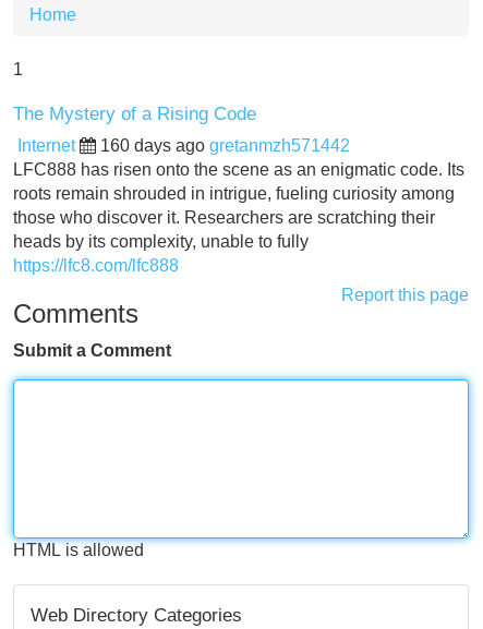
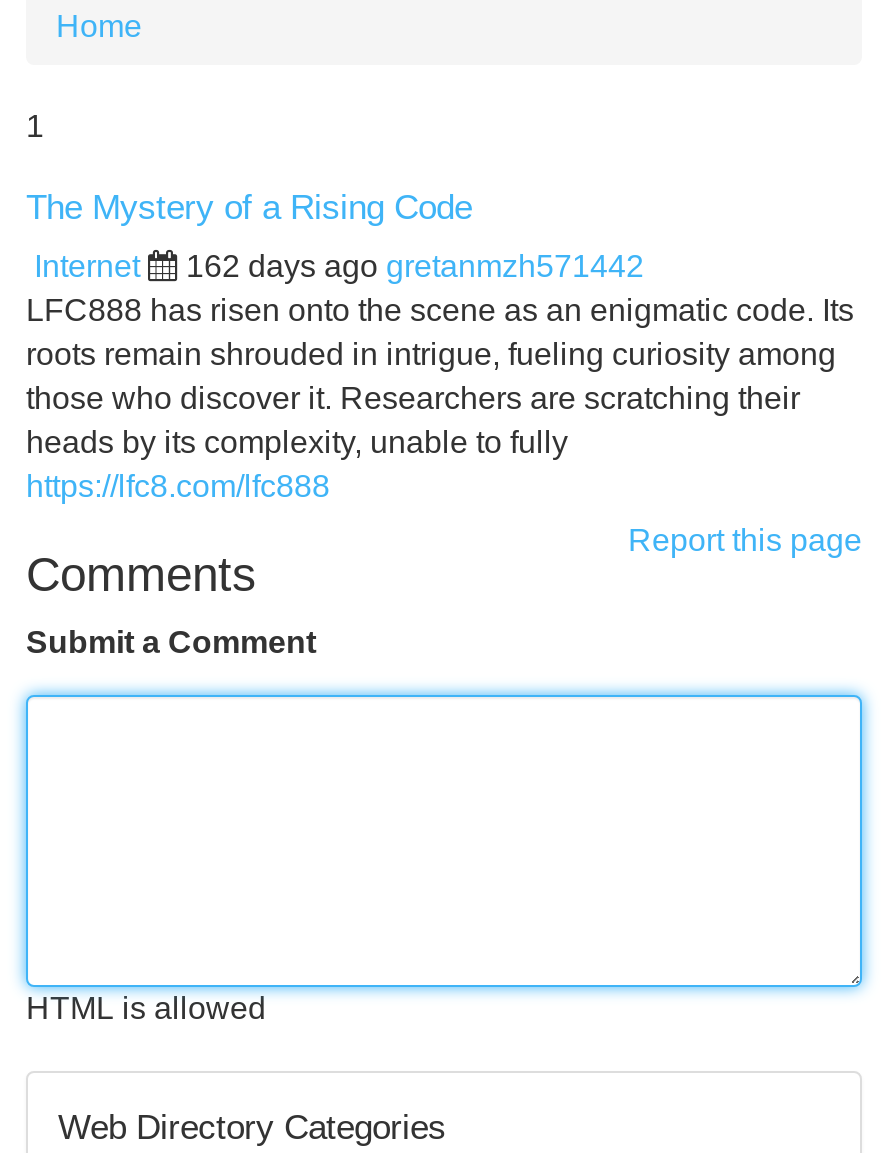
- 160 days ago gretanmzh571442
+ 162 days ago gretanmzh571442
